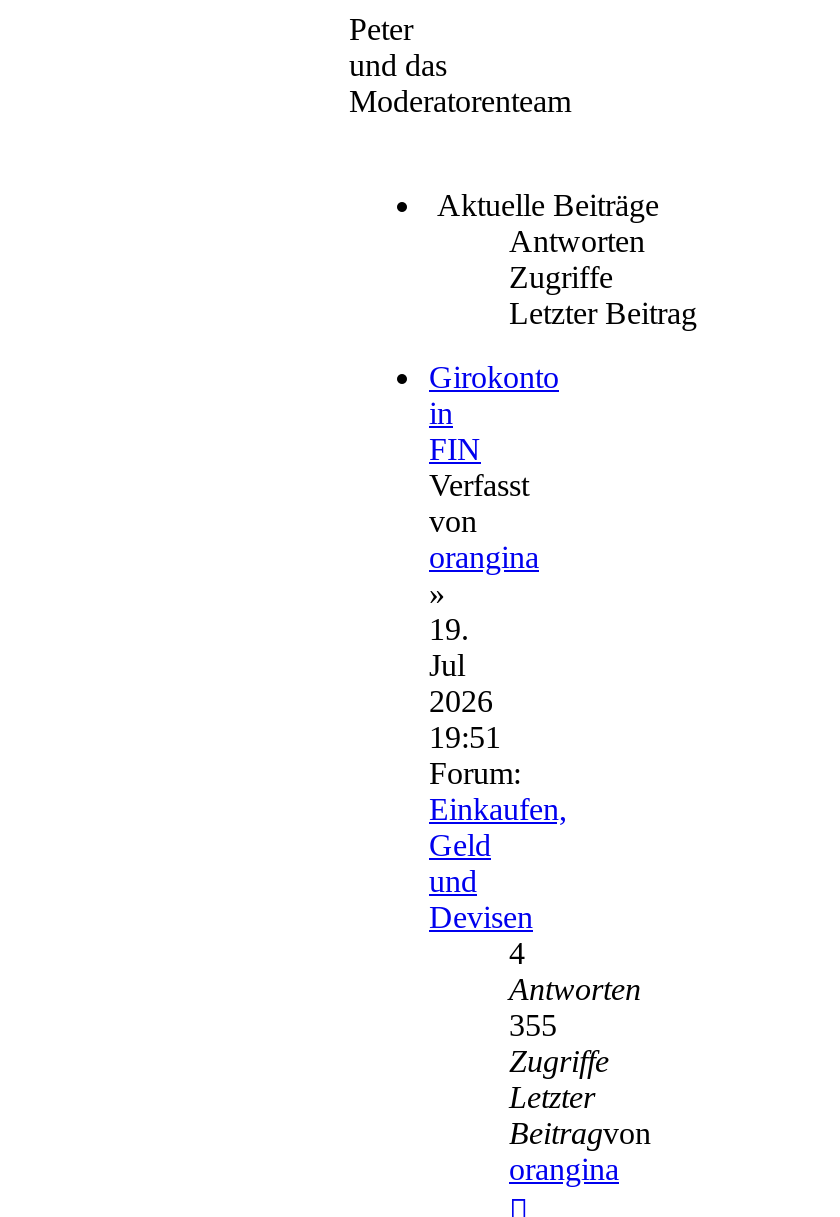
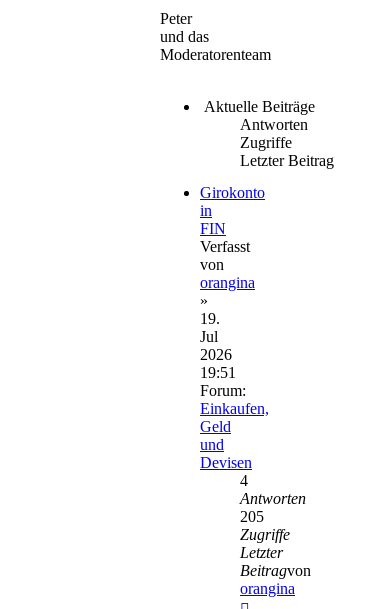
- 355
+ 205
